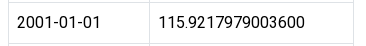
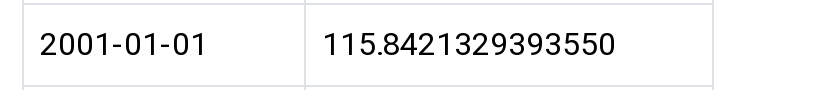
- 115.9217979003600
+ 115.8421329393550
